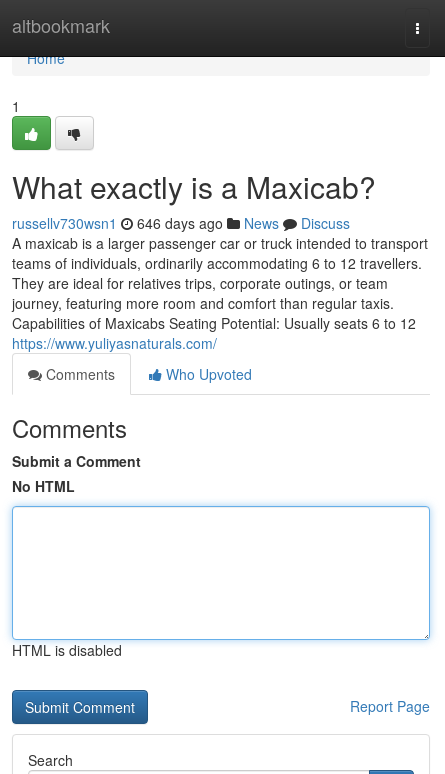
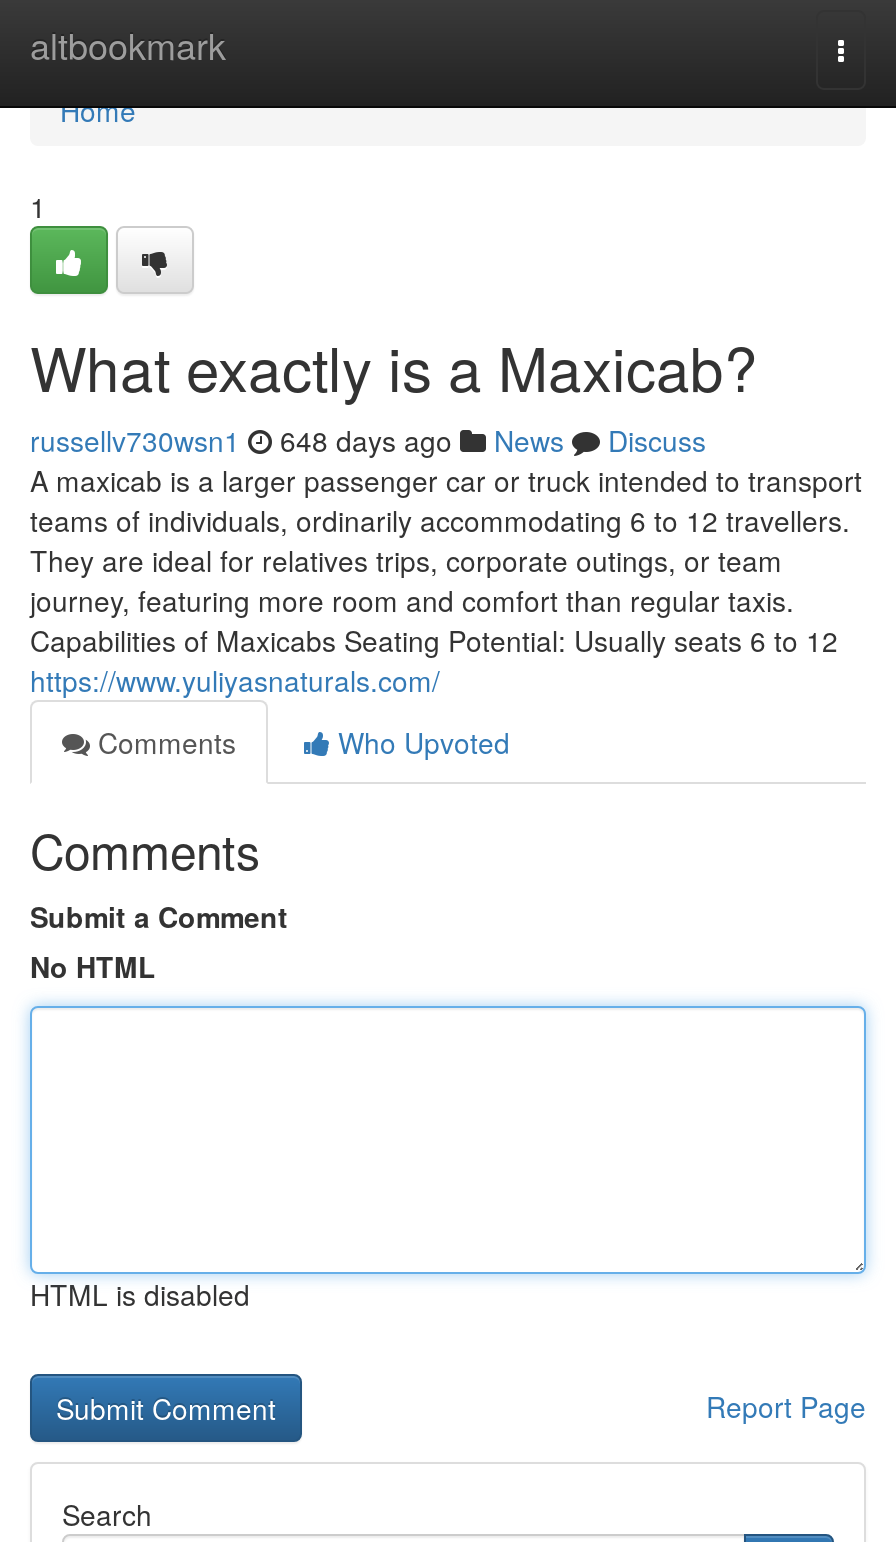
- russellv730wsn1 646 days ago News Discuss
+ russellv730wsn1 648 days ago News Discuss
